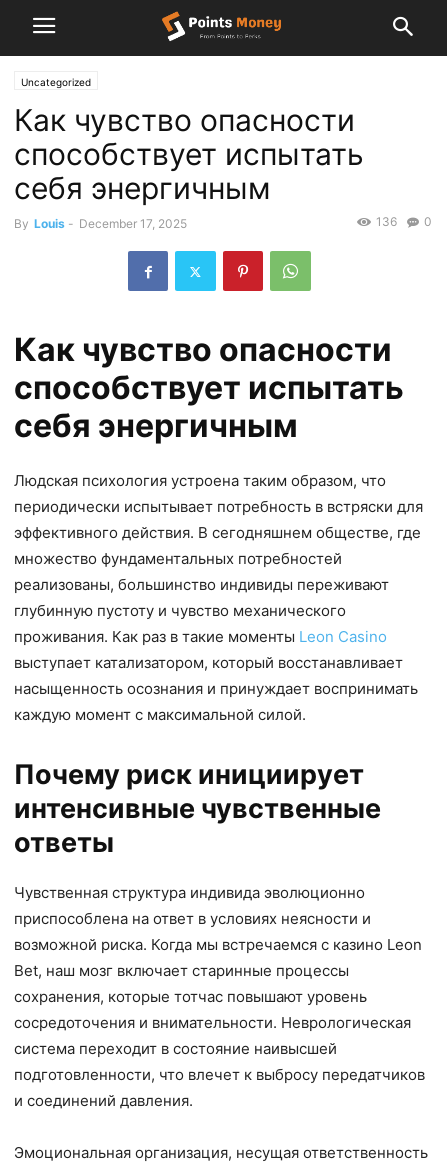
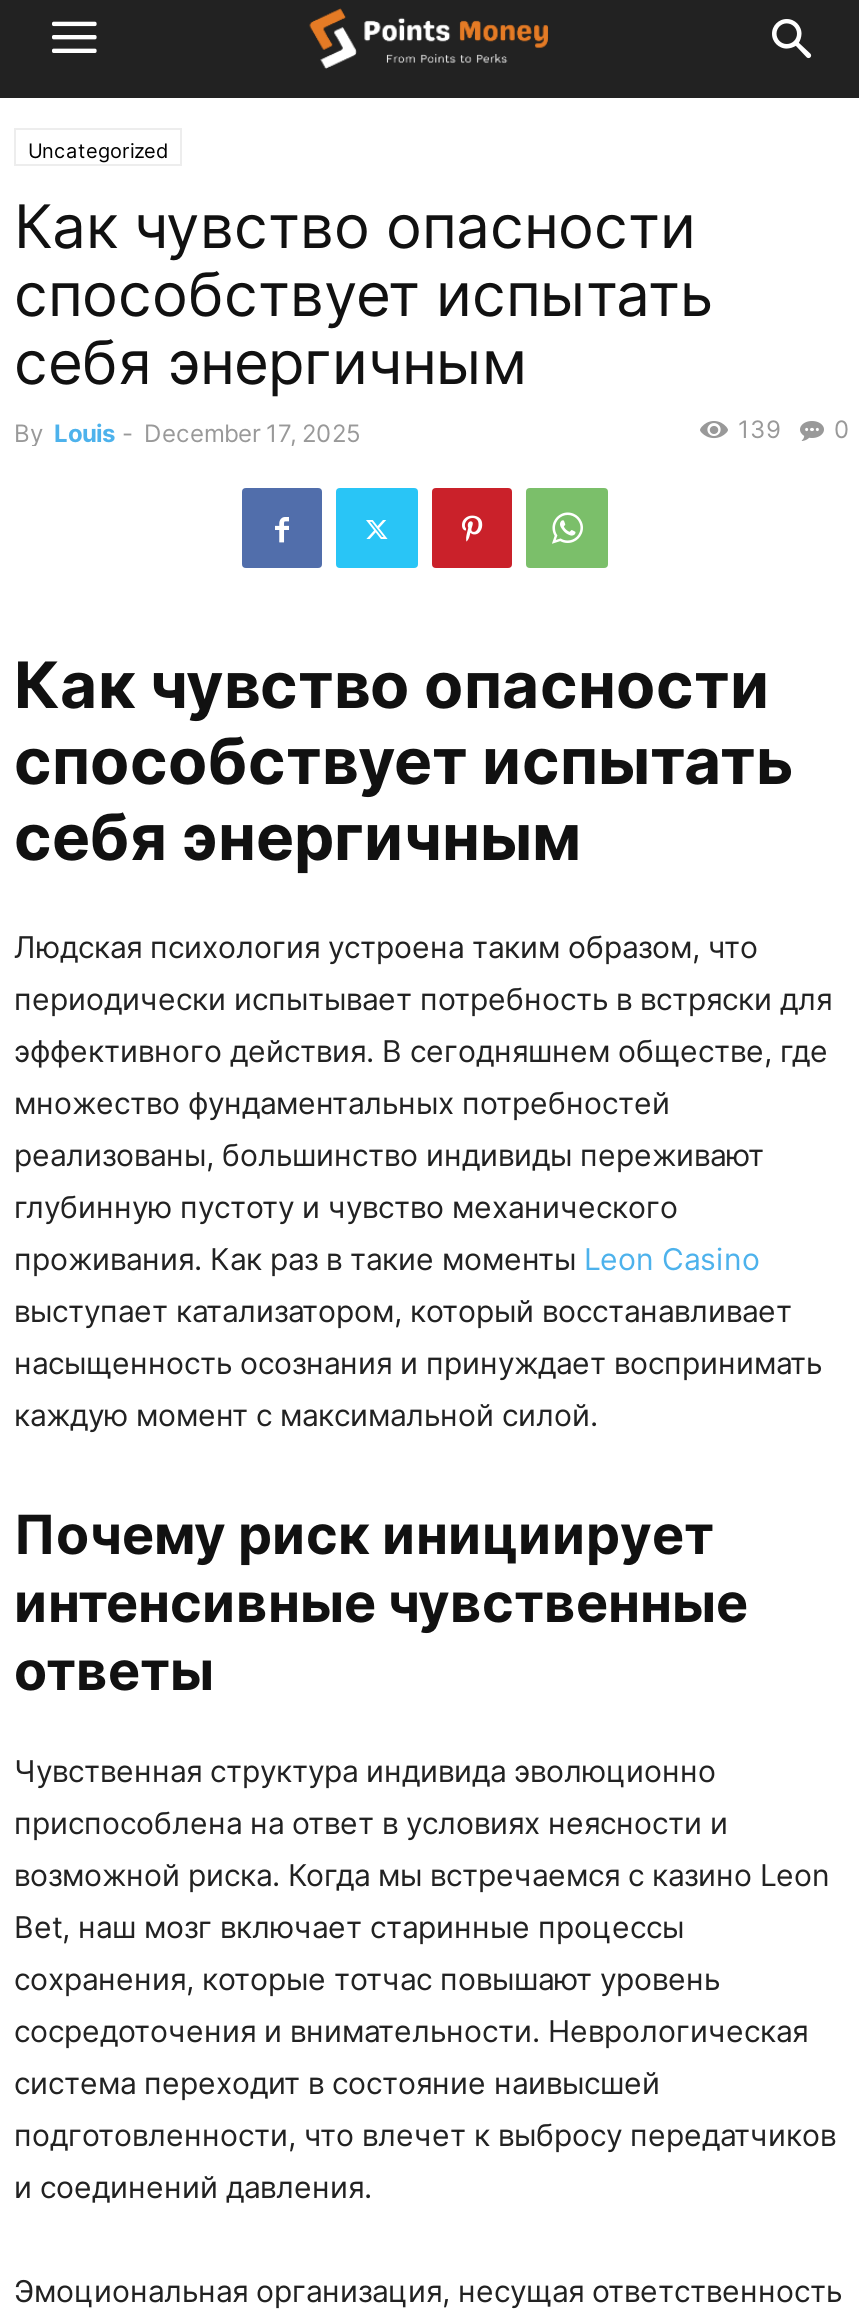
- 136 0
+ 139 0
